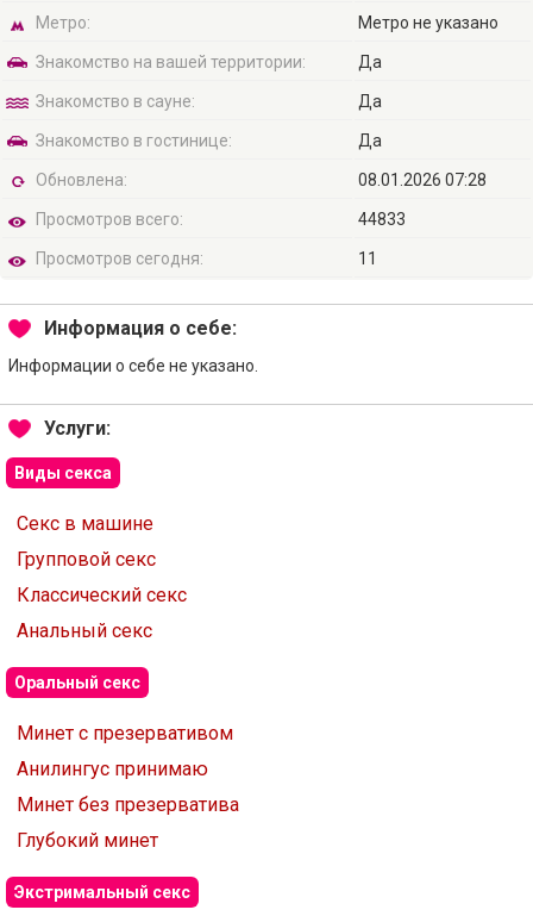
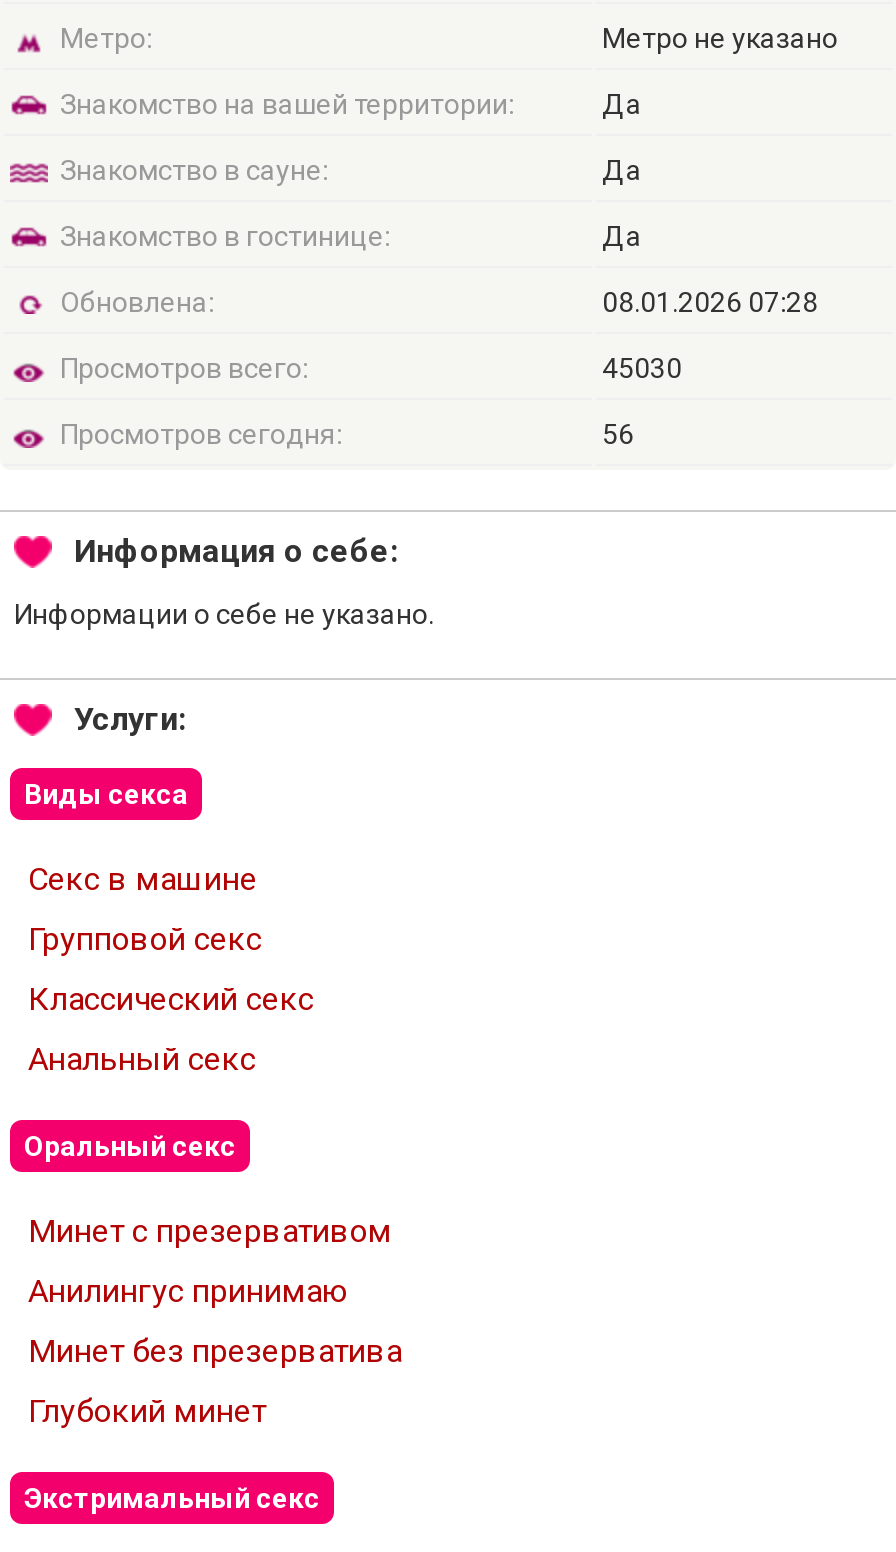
- 44833
+ 45030

- 11
+ 56
